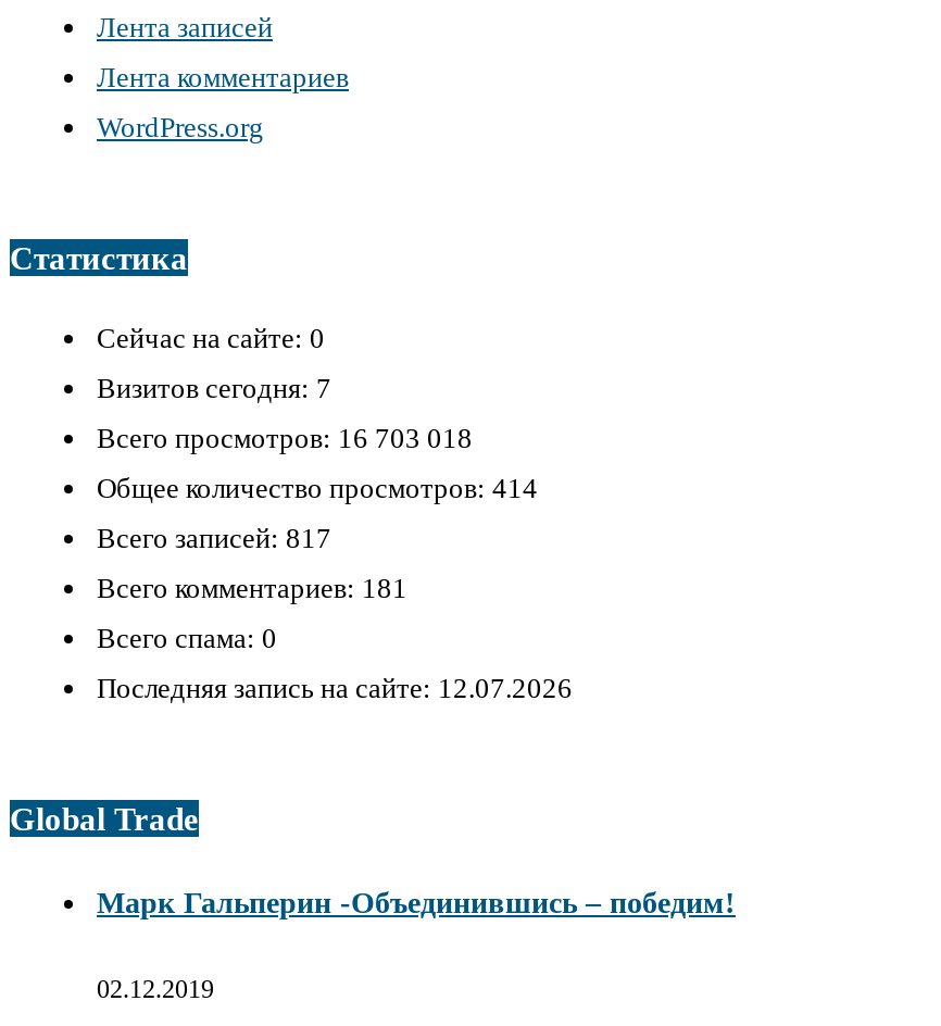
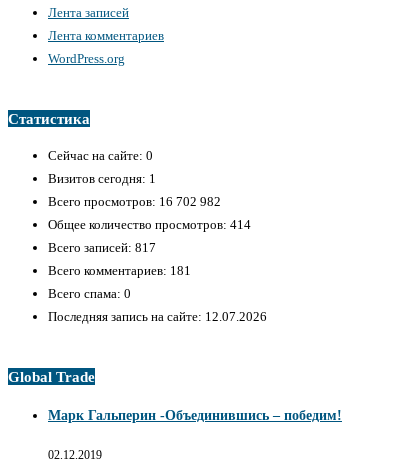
- Визитов сегодня: 7
+ Визитов сегодня: 1

- Всего просмотров: 16 703 018
+ Всего просмотров: 16 702 982
